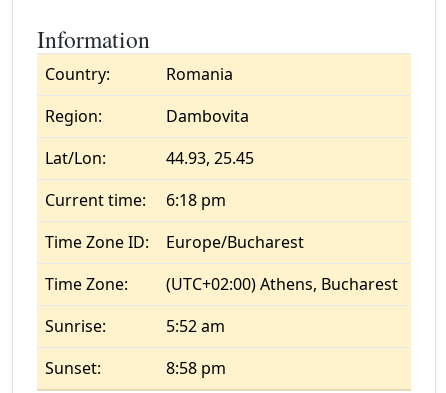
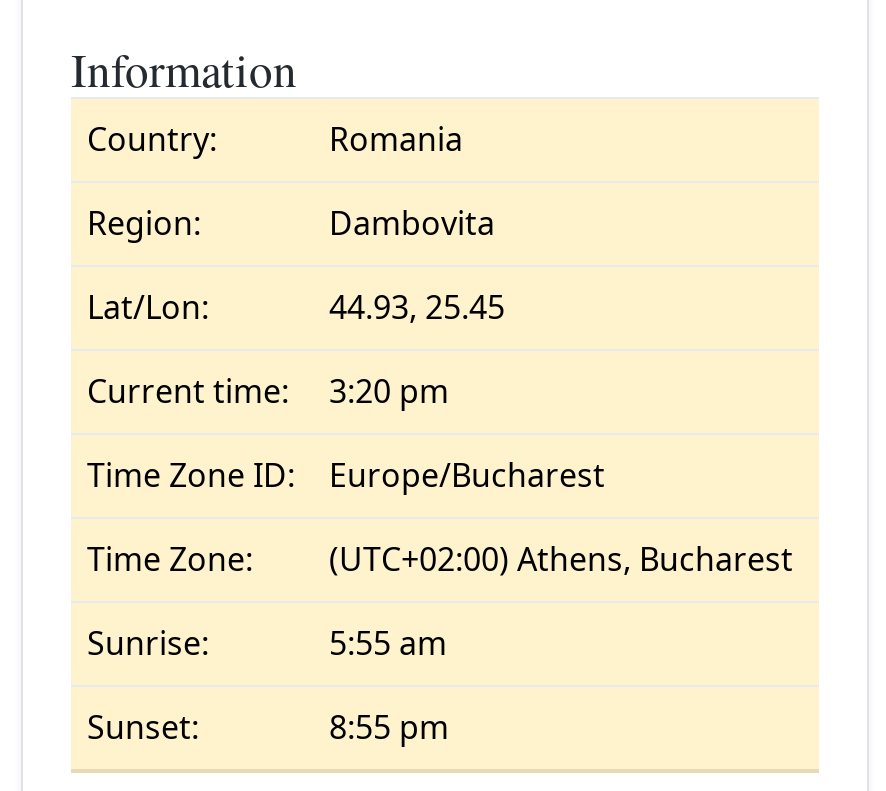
- Current time: 6:18 pm
+ Current time: 3:20 pm

- 5:52 am
+ 5:55 am

- 8:58 pm
+ 8:55 pm
